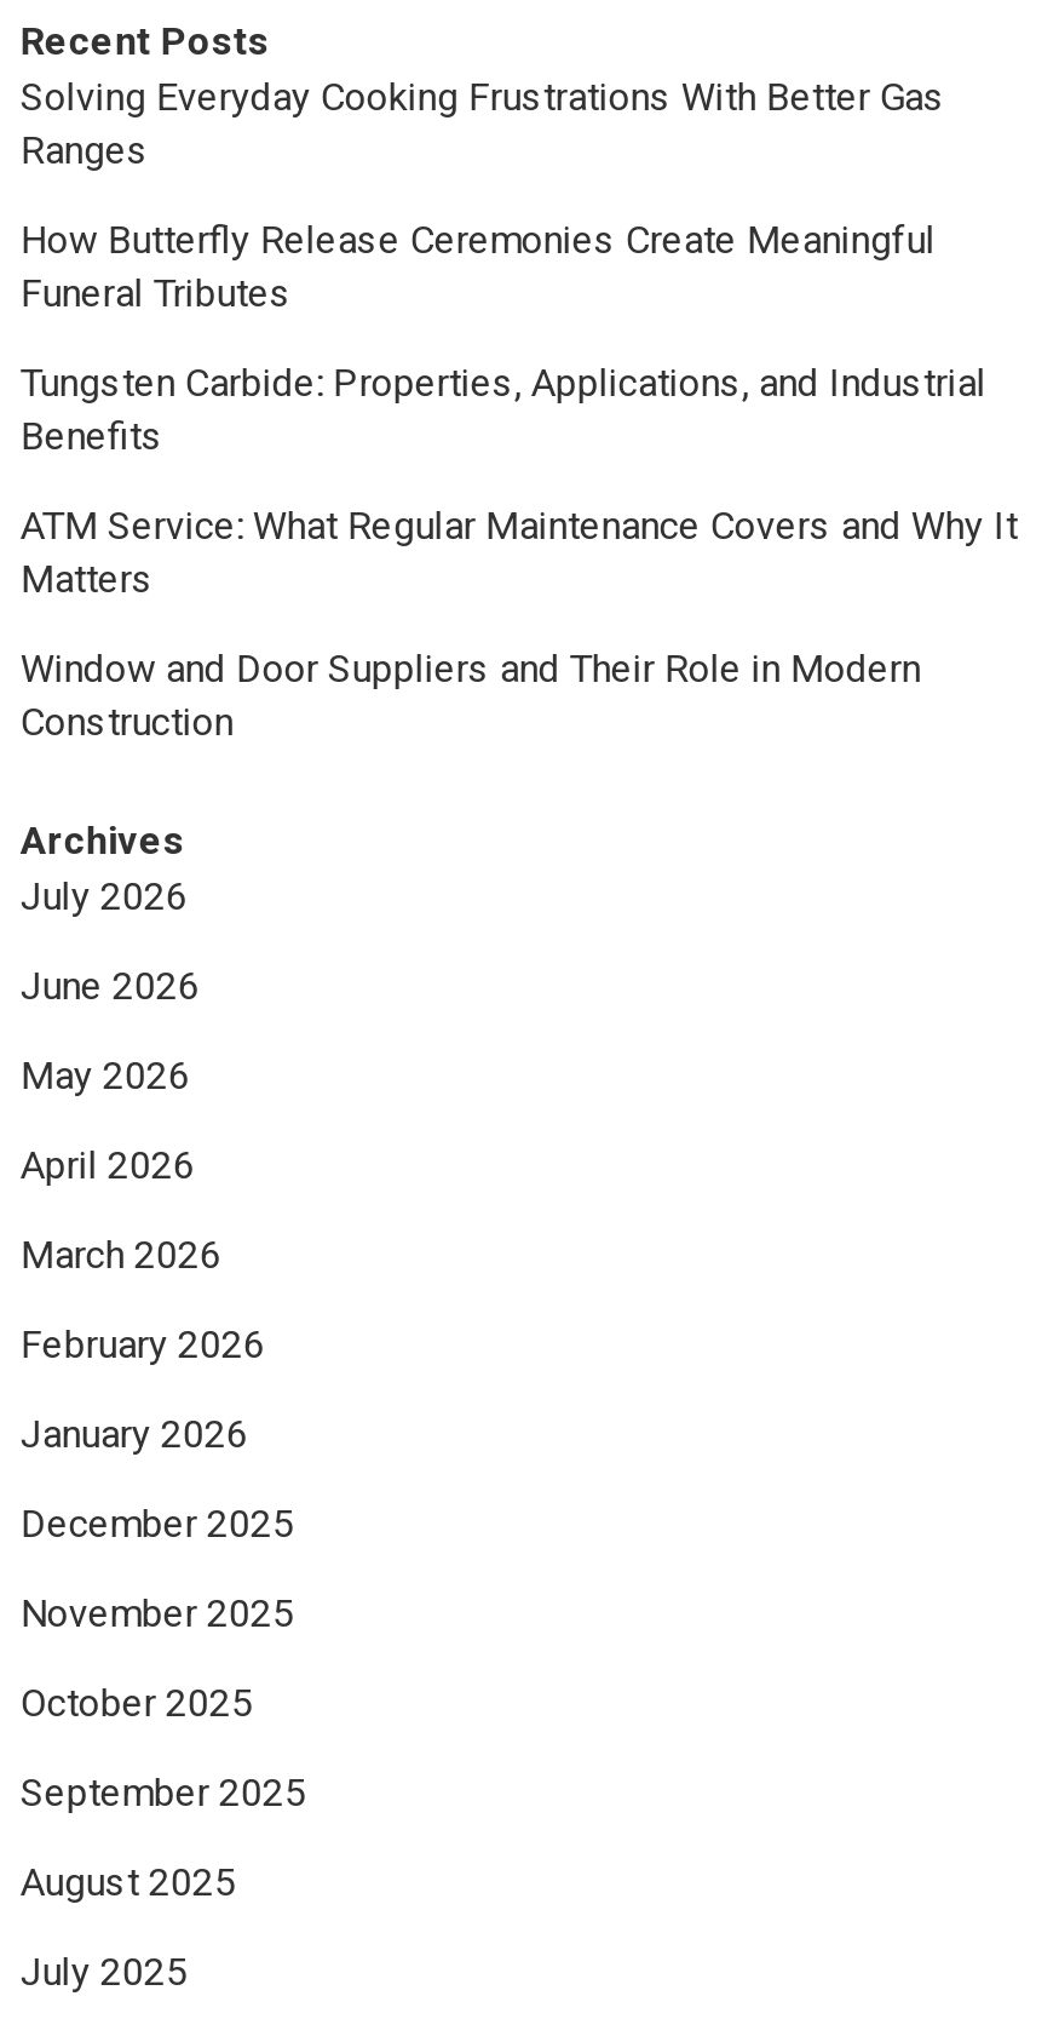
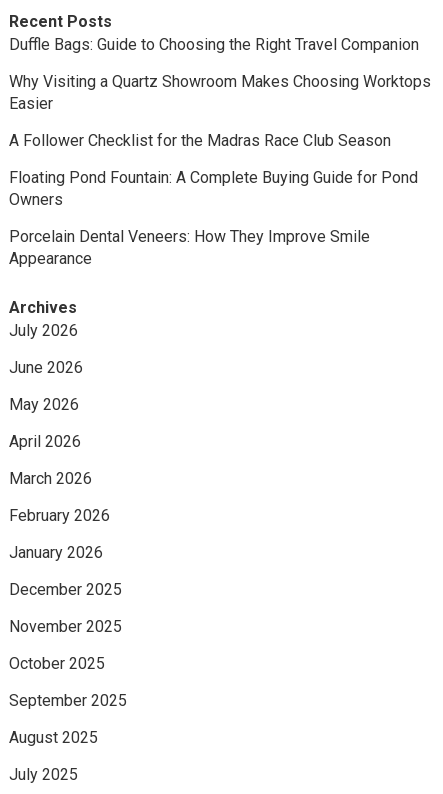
- Solving Everyday Cooking Frustrations With Better Gas
- Ranges
+ Duffle Bags: Guide to Choosing the Right Travel Companion

- How Butterfly Release Ceremonies Create Meaningful
- Funeral Tributes
+ Why Visiting a Quartz Showroom Makes Choosing Worktops
+ Easier

- Tungsten Carbide: Properties, Applications, and Industrial
- Benefits
+ A Follower Checklist for the Madras Race Club Season

- ATM Service: What Regular Maintenance Covers and Why It
- Matters
+ Floating Pond Fountain: A Complete Buying Guide for Pond
+ Owners

- Window and Door Suppliers and Their Role in Modern
- Construction
+ Porcelain Dental Veneers: How They Improve Smile
+ Appearance
